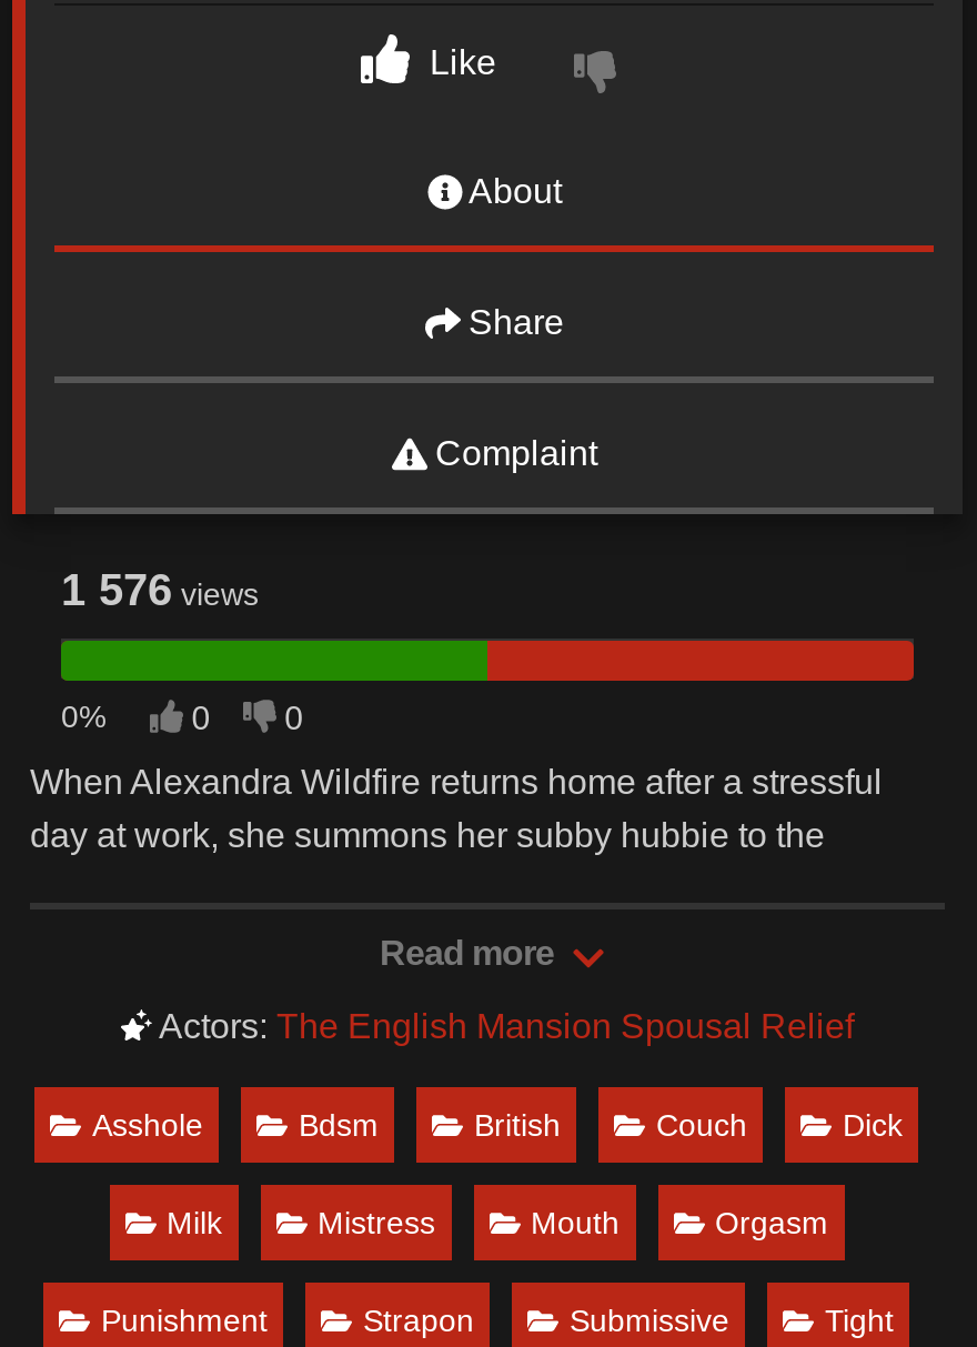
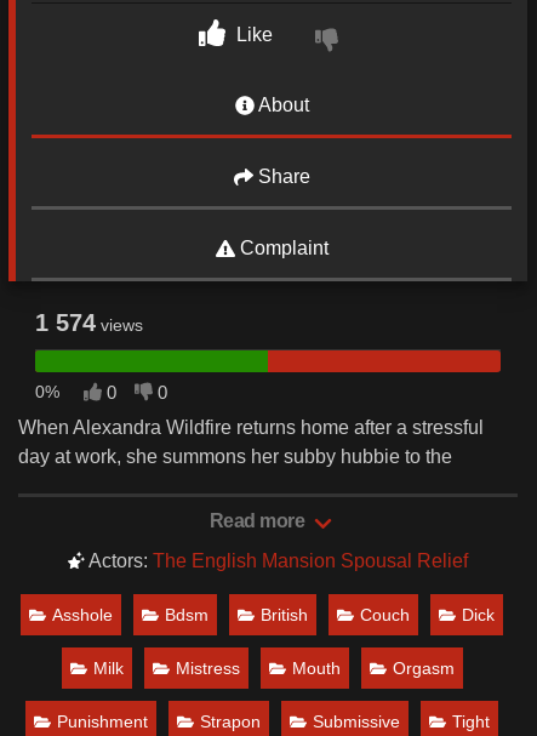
- 1 576 views
+ 1 574 views
